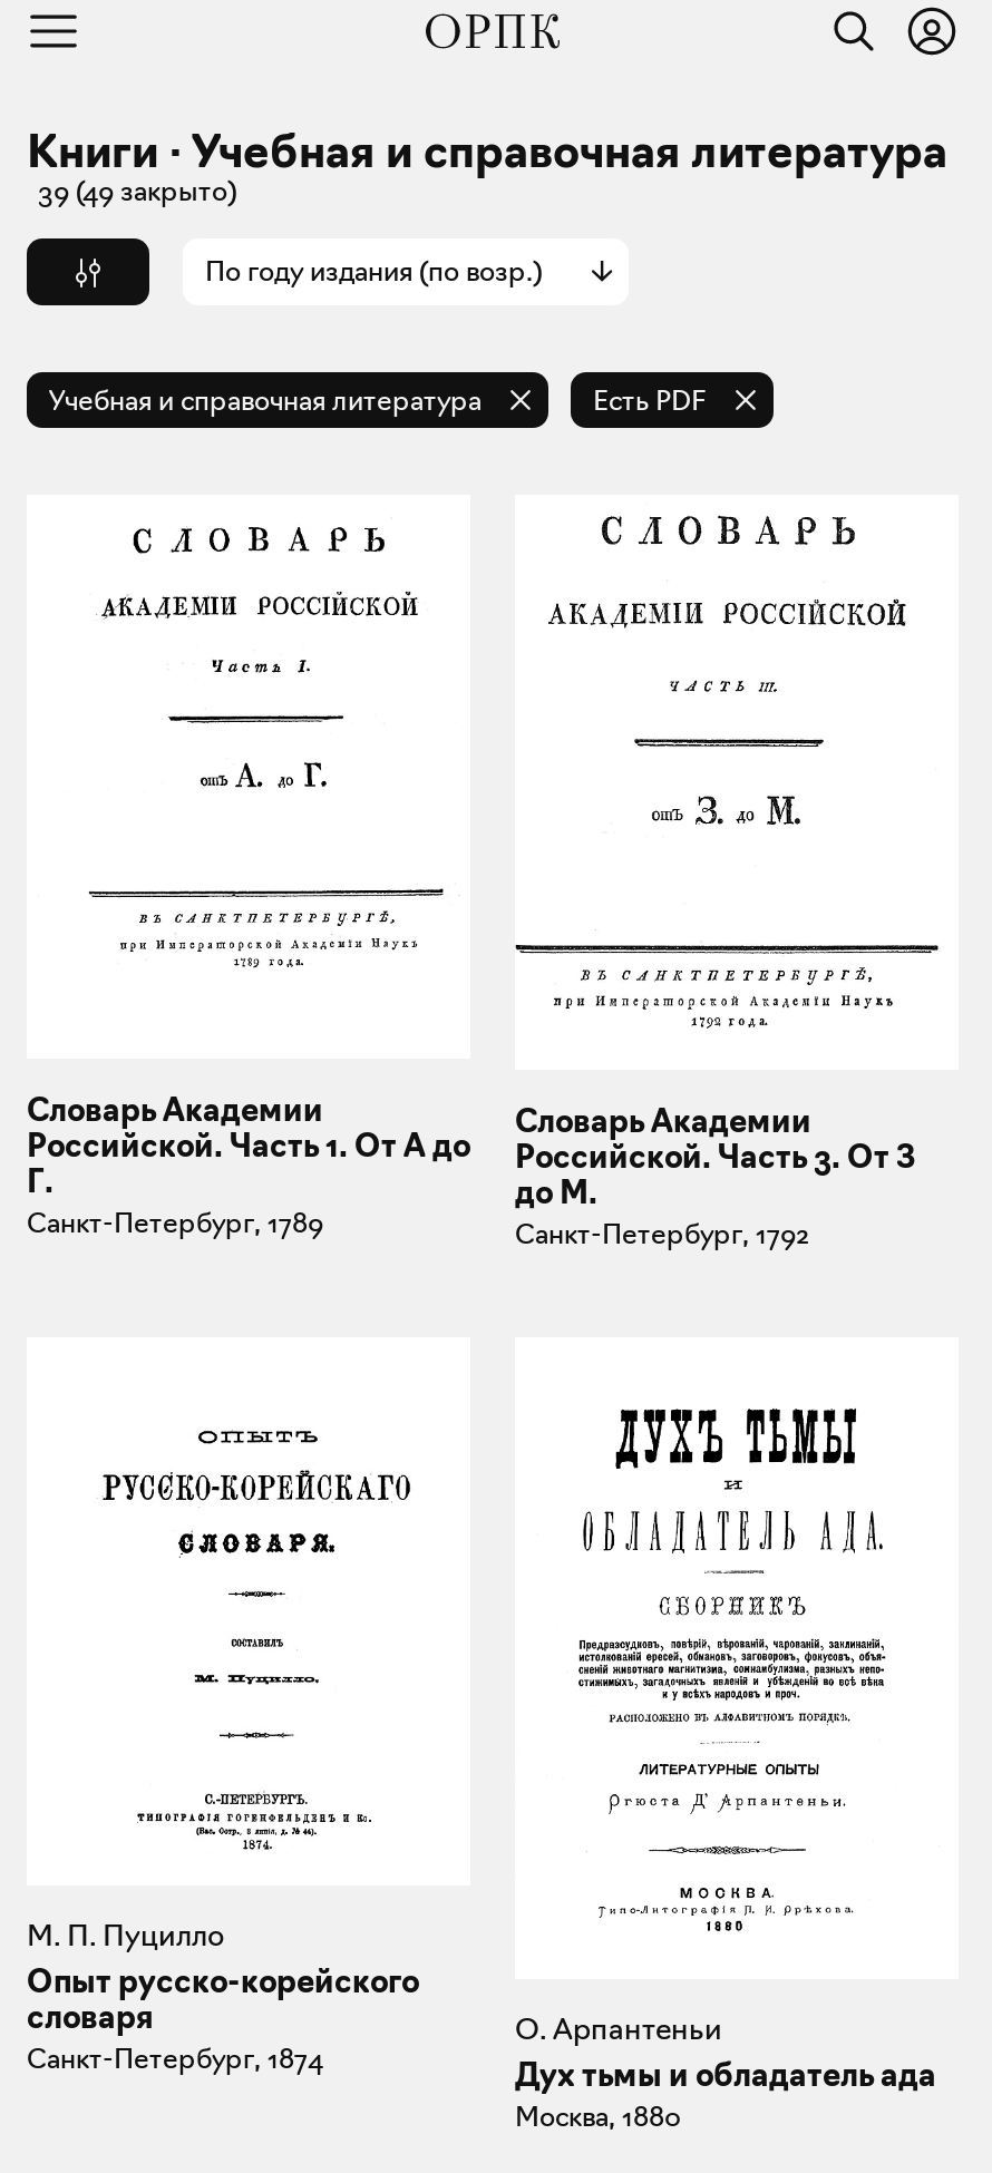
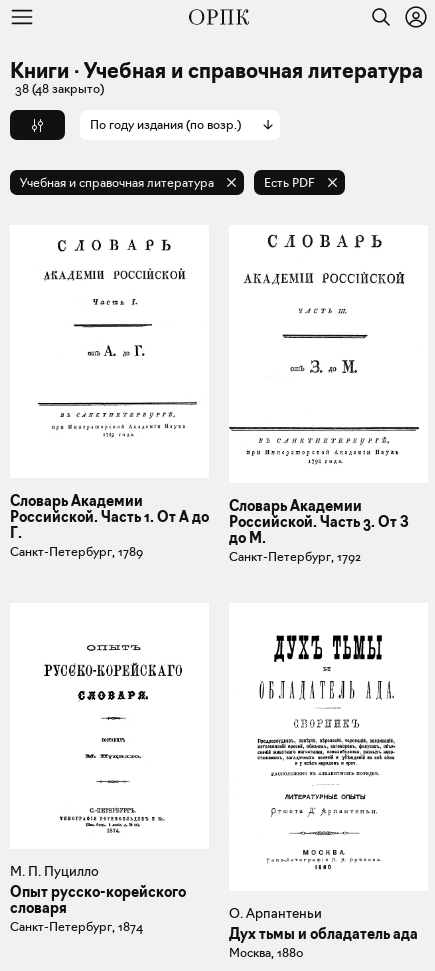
- 39 (49 закрыто)
+ 38 (48 закрыто)
